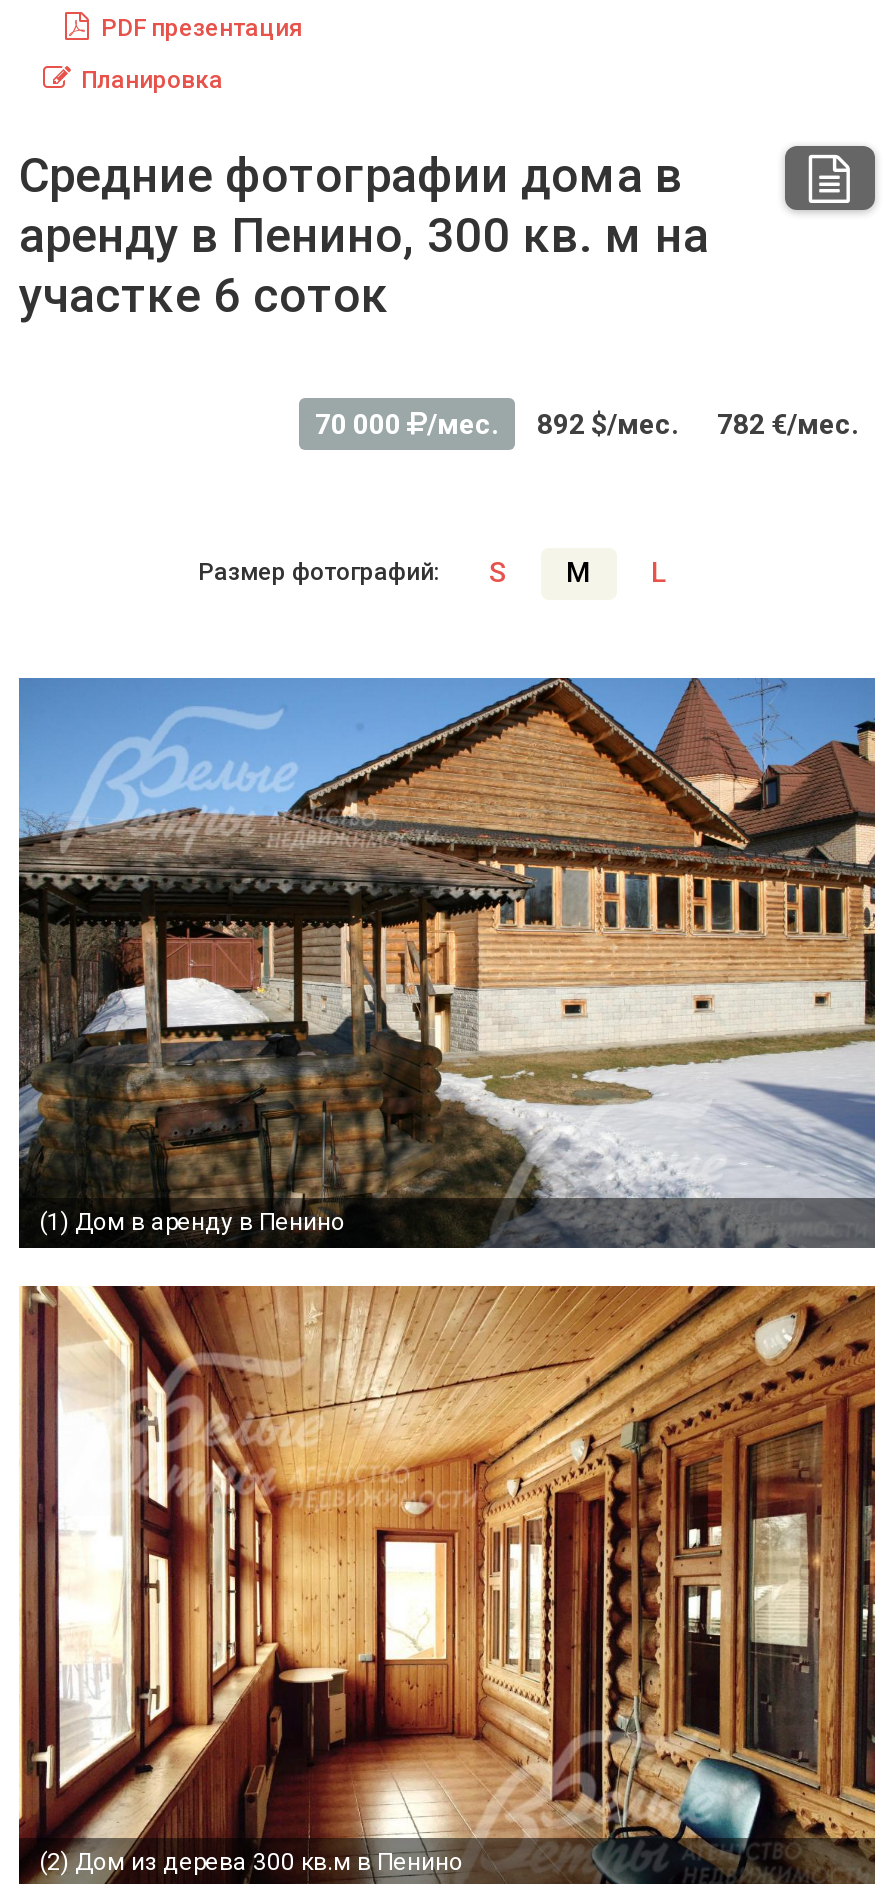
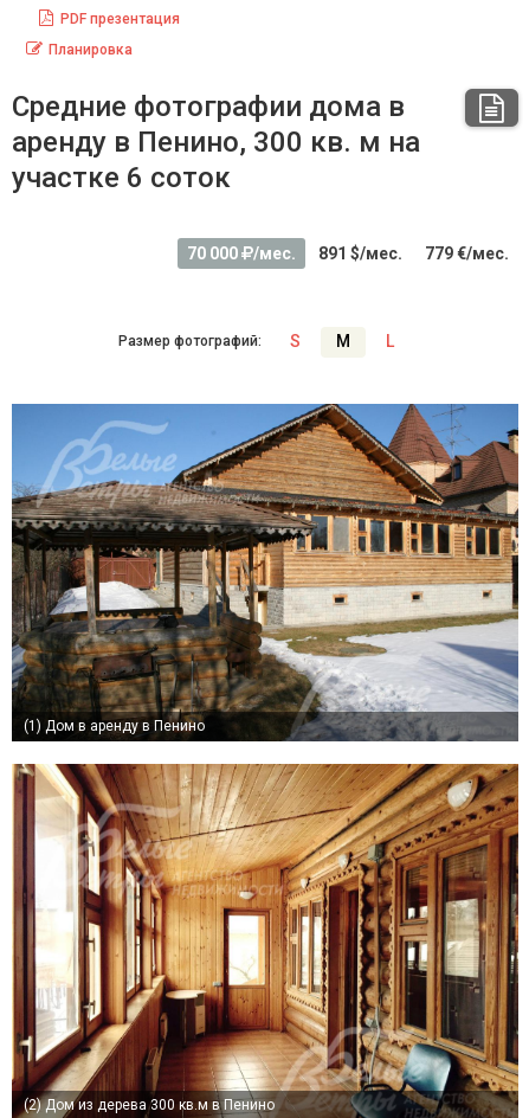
- 892 $/мес.
+ 891 $/мес.

- 782 €/мес.
+ 779 €/мес.
